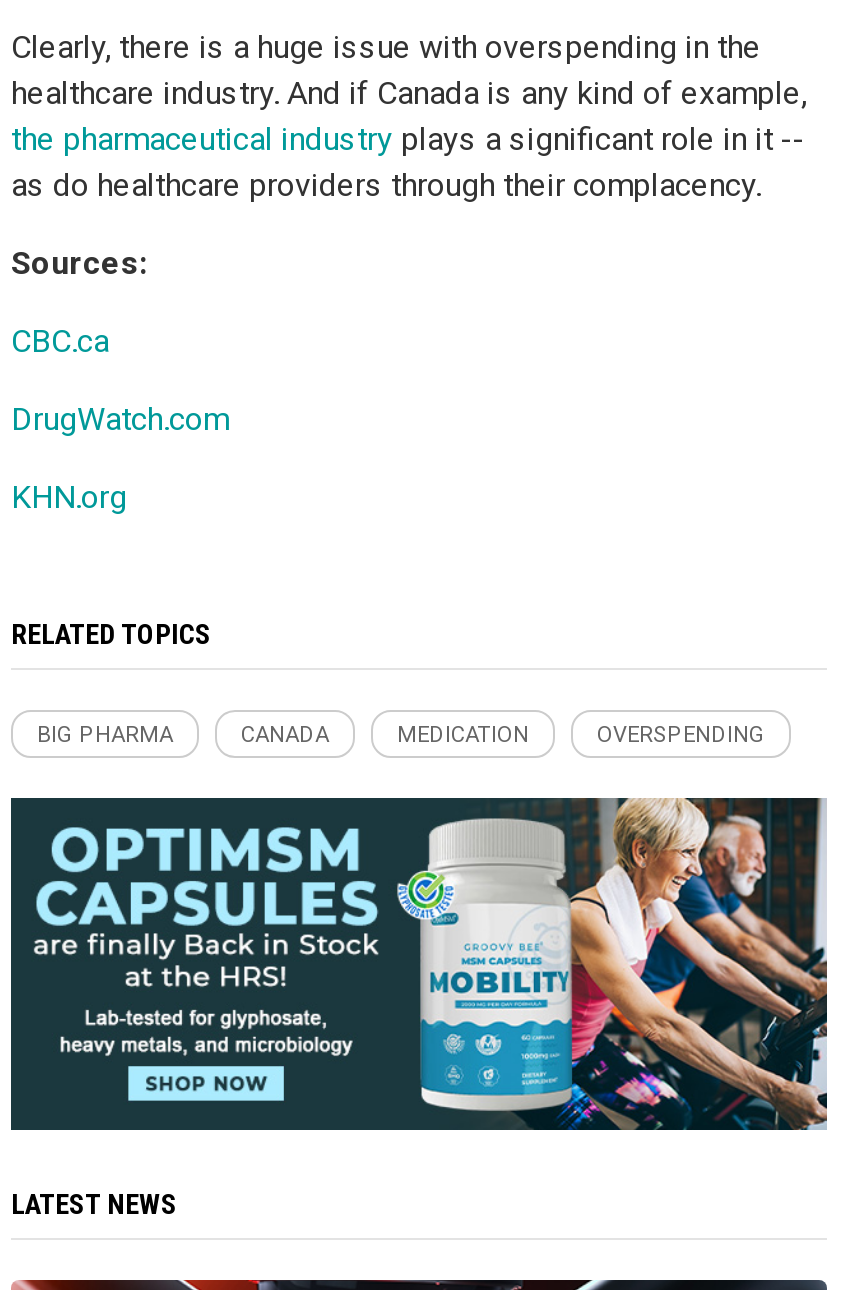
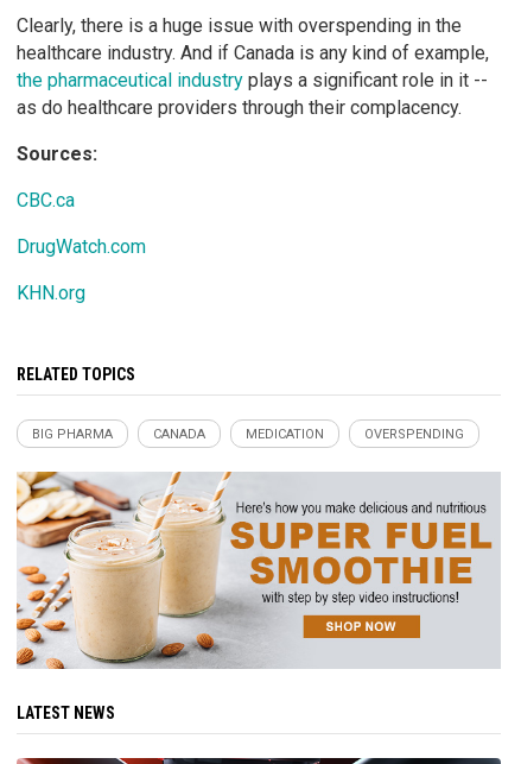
- [image]
+ [image]
